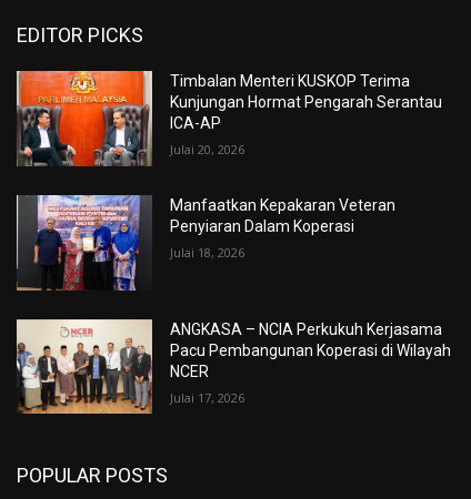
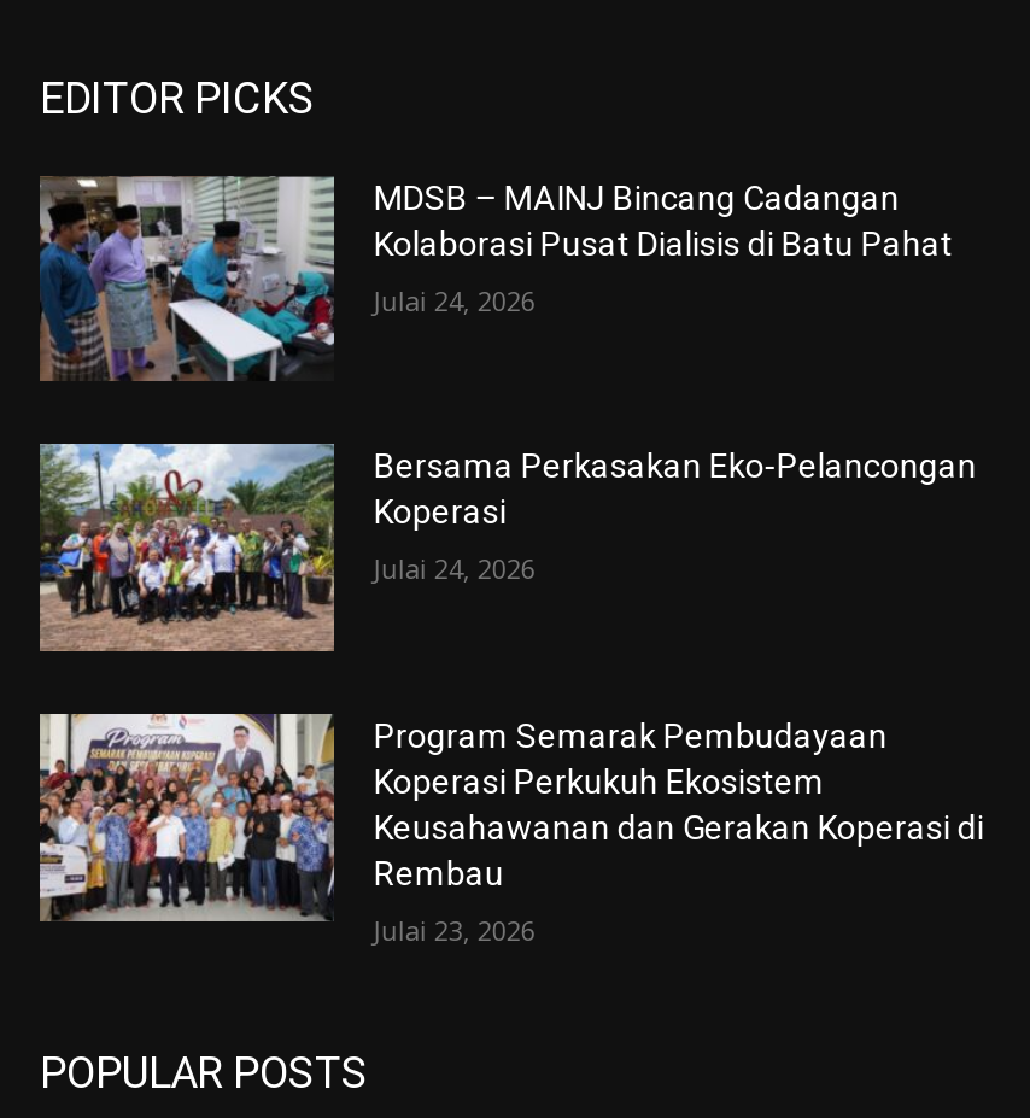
- [image]
- Timbalan Menteri KUSKOP Terima
- Kunjungan Hormat Pengarah Serantau
- ICA-AP
+ [image]
+ MDSB – MAINJ Bincang Cadangan
+ Kolaborasi Pusat Dialisis di Batu Pahat

- Julai 20, 2026
+ Julai 24, 2026

- [image]
- Manfaatkan Kepakaran Veteran
- Penyiaran Dalam Koperasi
+ [image]
+ Bersama Perkasakan Eko-Pelancongan
+ Koperasi

- Julai 18, 2026
+ Julai 24, 2026

- [image]
- ANGKASA – NCIA Perkukuh Kerjasama
- Pacu Pembangunan Koperasi di Wilayah
- NCER
+ [image]
+ Program Semarak Pembudayaan
+ Koperasi Perkukuh Ekosistem
+ Keusahawanan dan Gerakan Koperasi di
+ Rembau

- Julai 17, 2026
+ Julai 23, 2026
